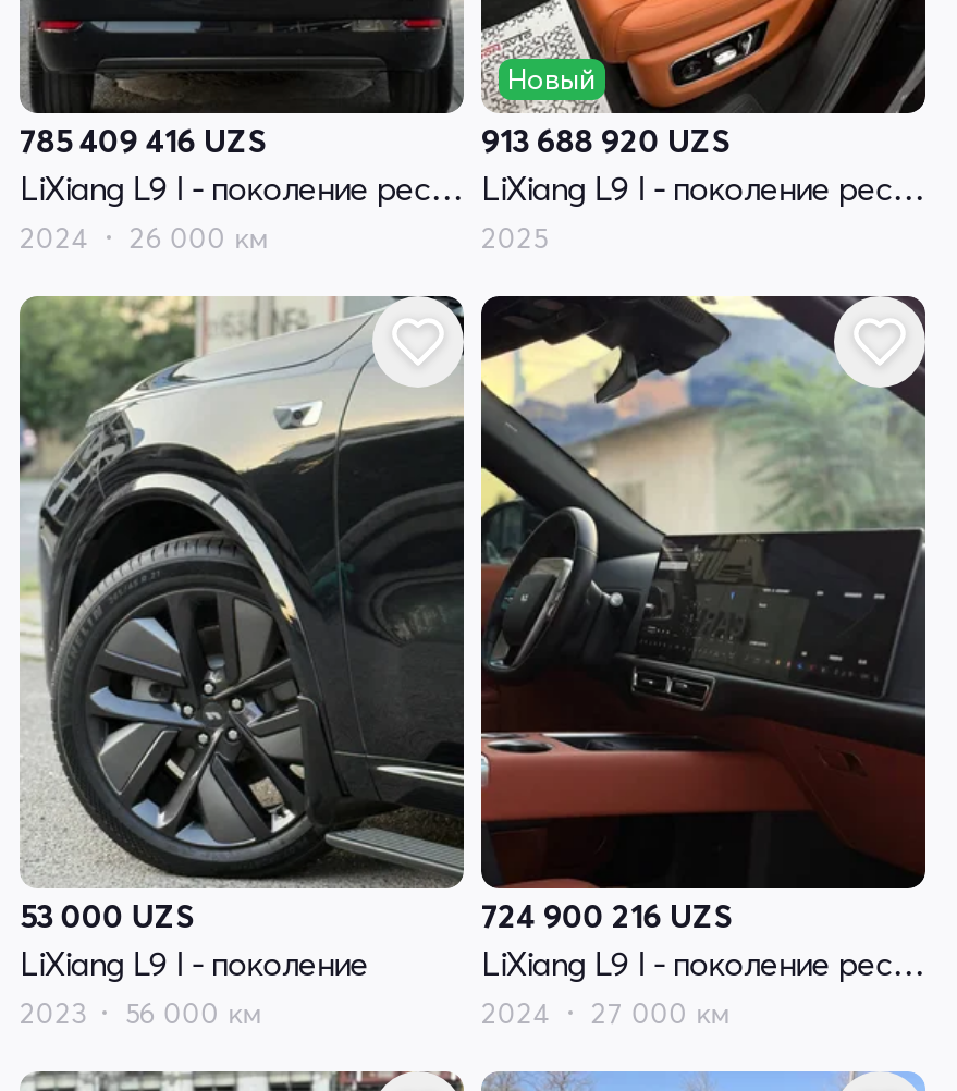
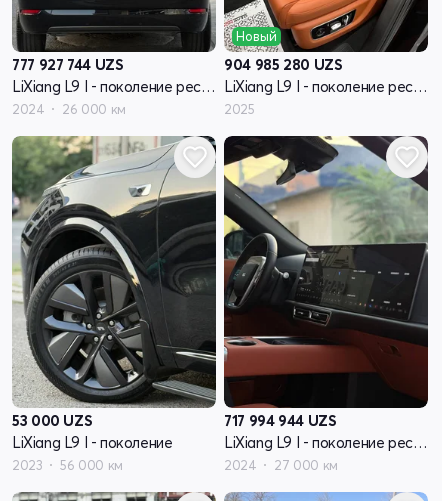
- 785 409 416 UZS
+ 777 927 744 UZS

- 913 688 920 UZS
+ 904 985 280 UZS

- 724 900 216 UZS
+ 717 994 944 UZS
